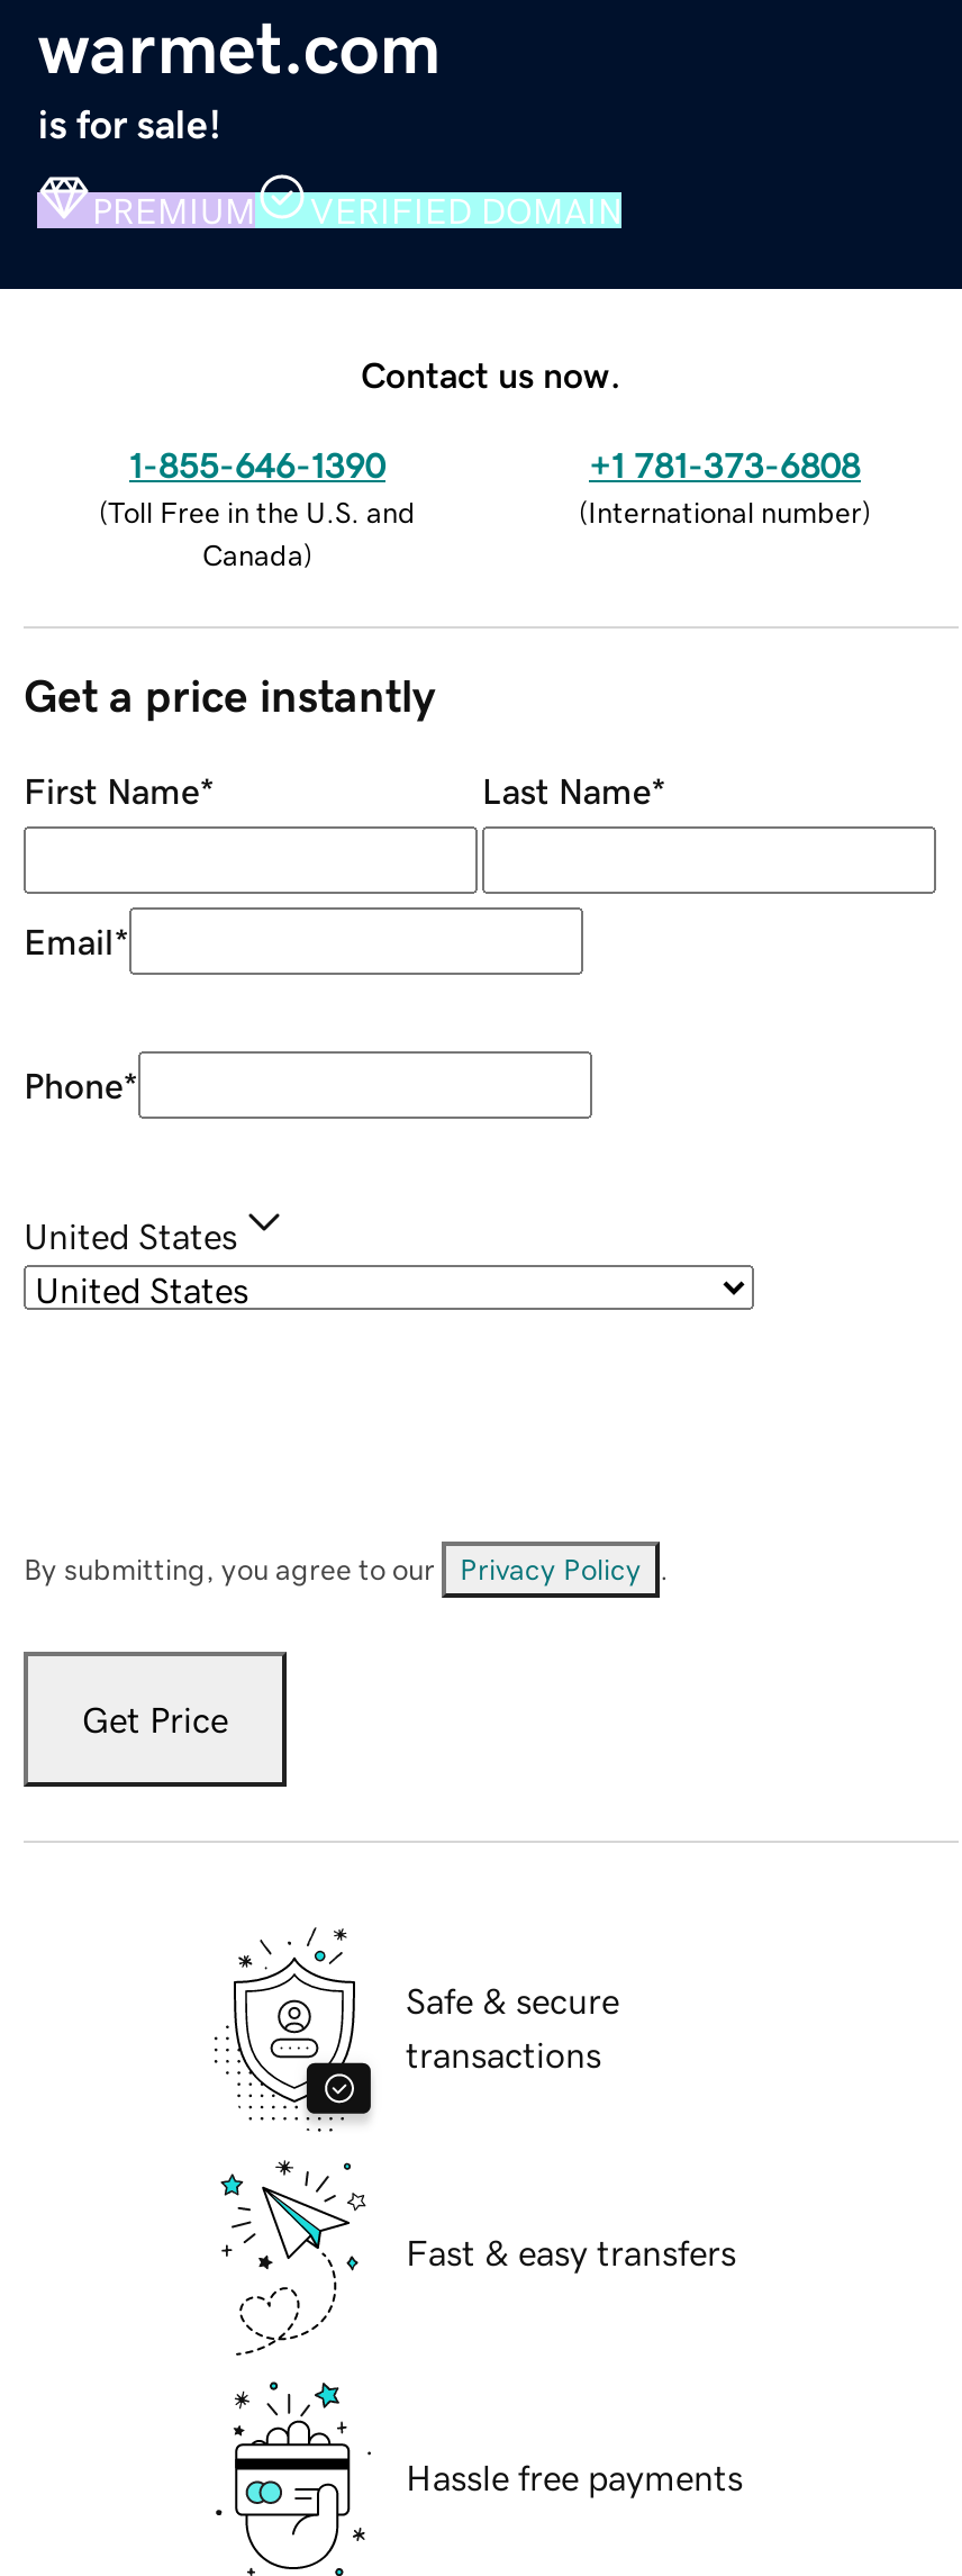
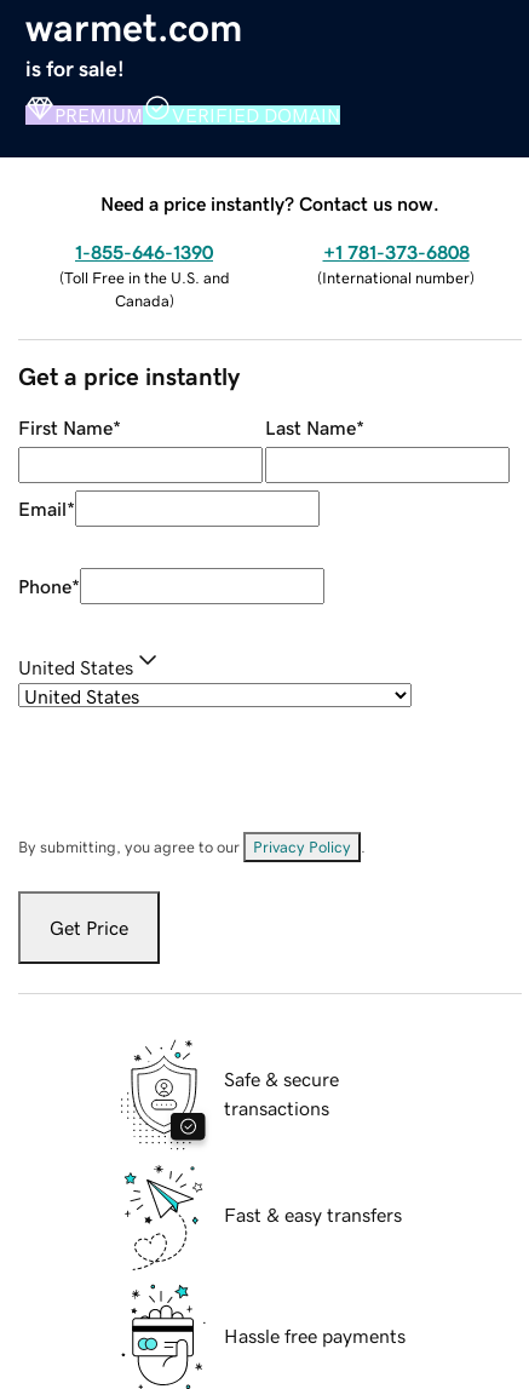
- Contact us now.
+ Need a price instantly? Contact us now.
